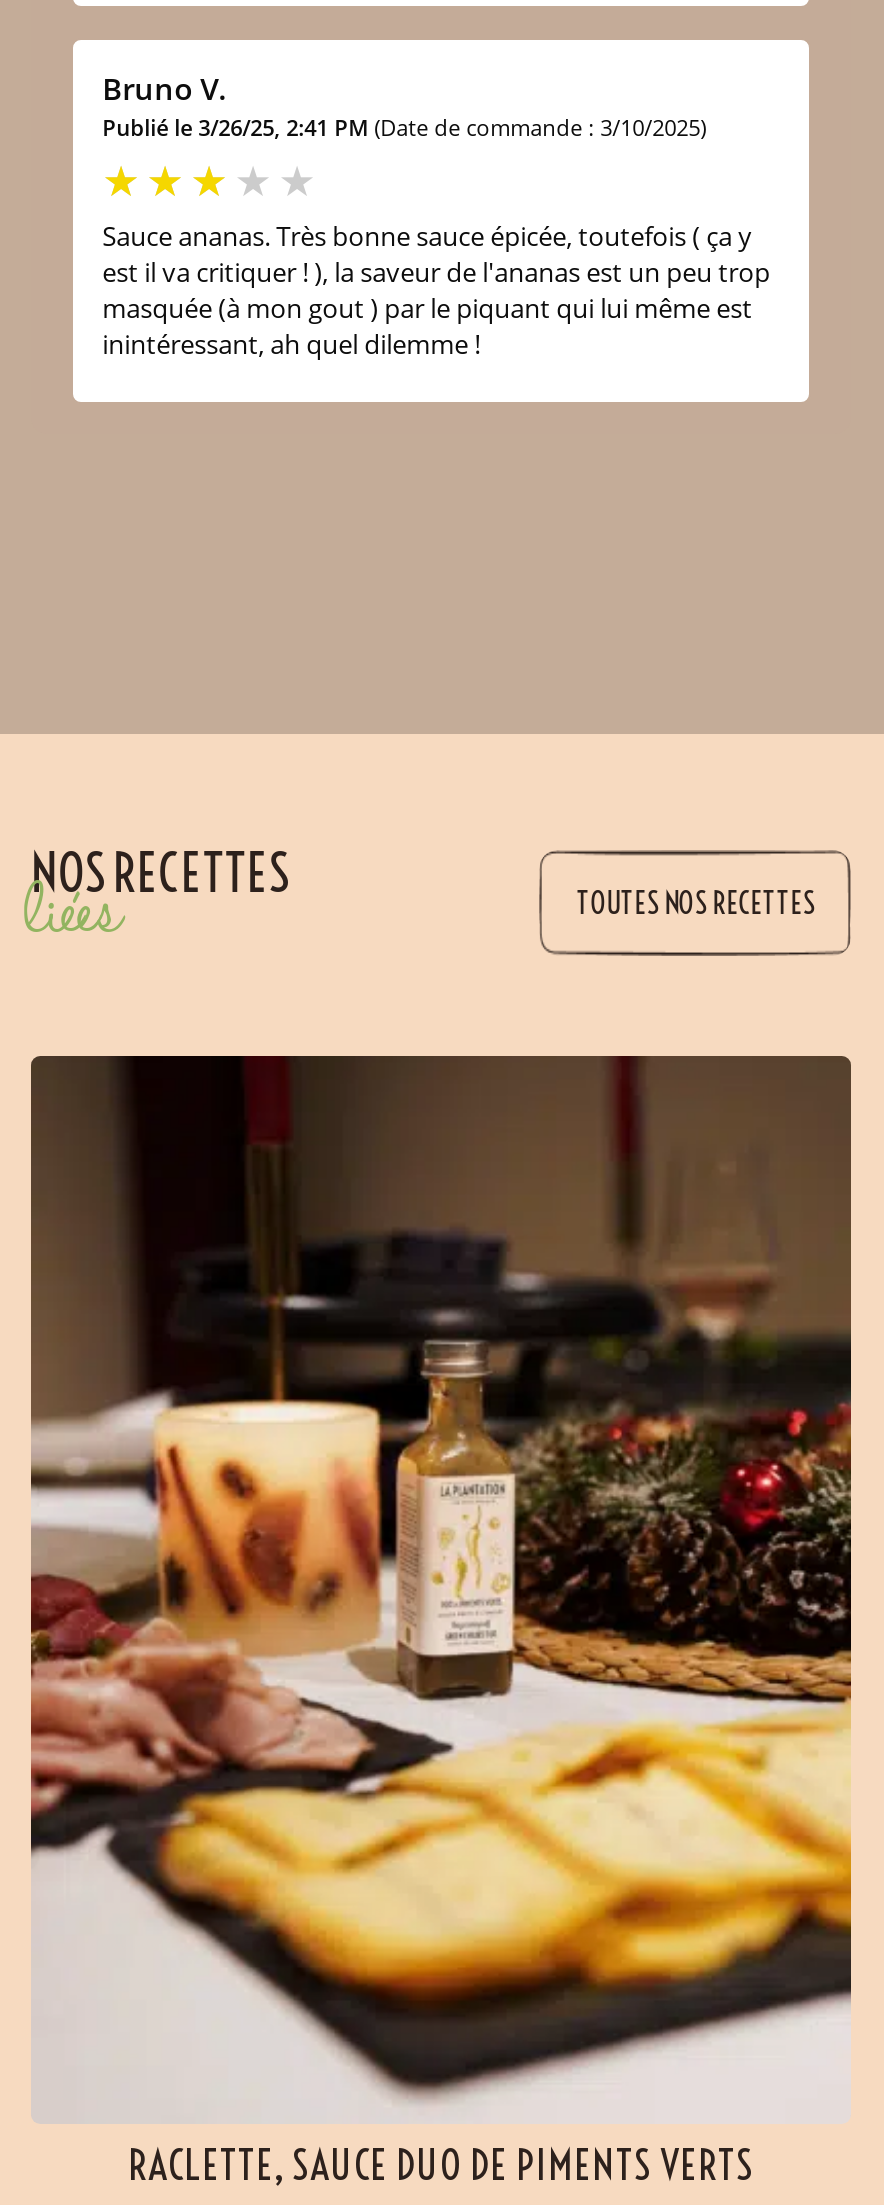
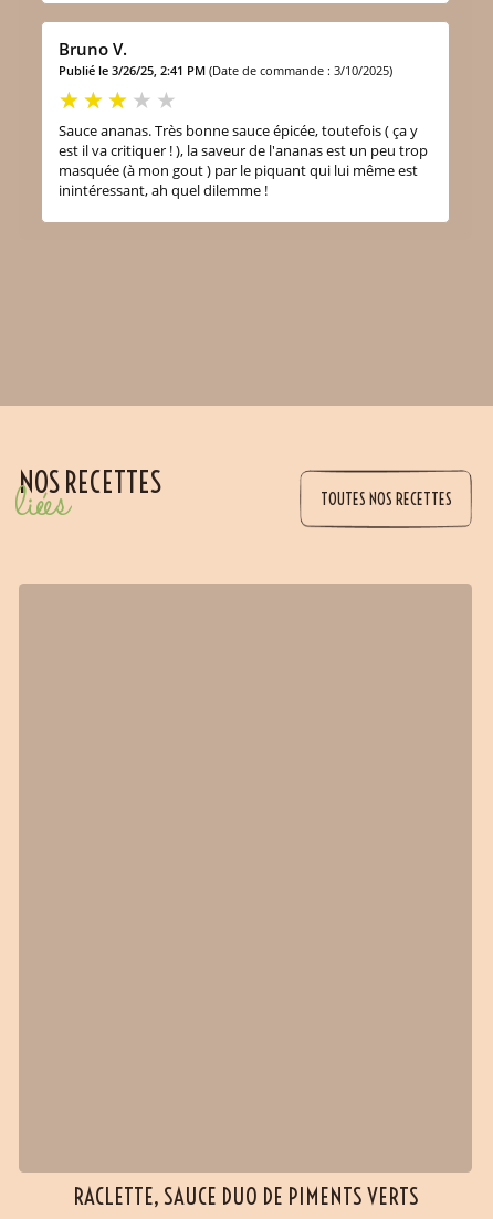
- [image]
